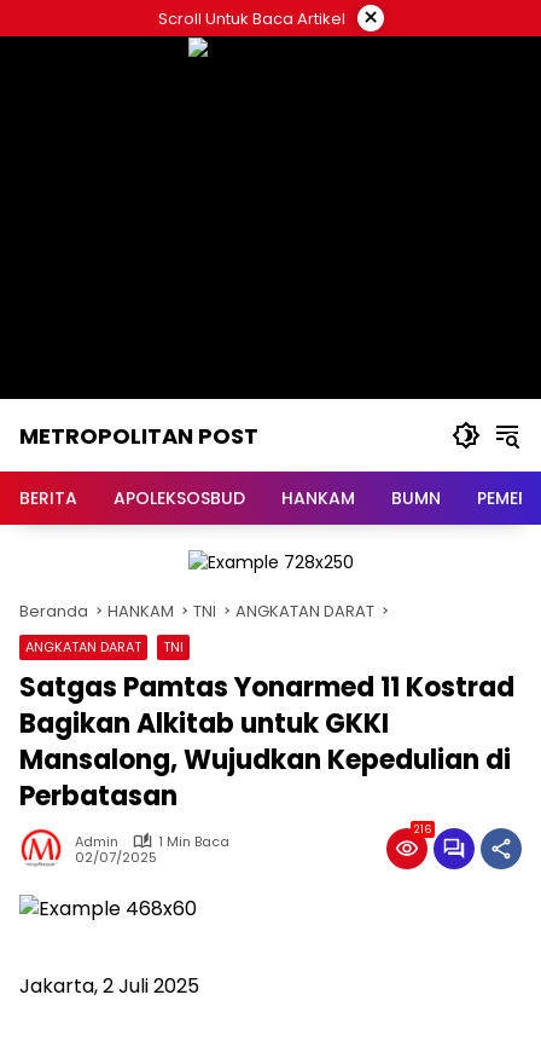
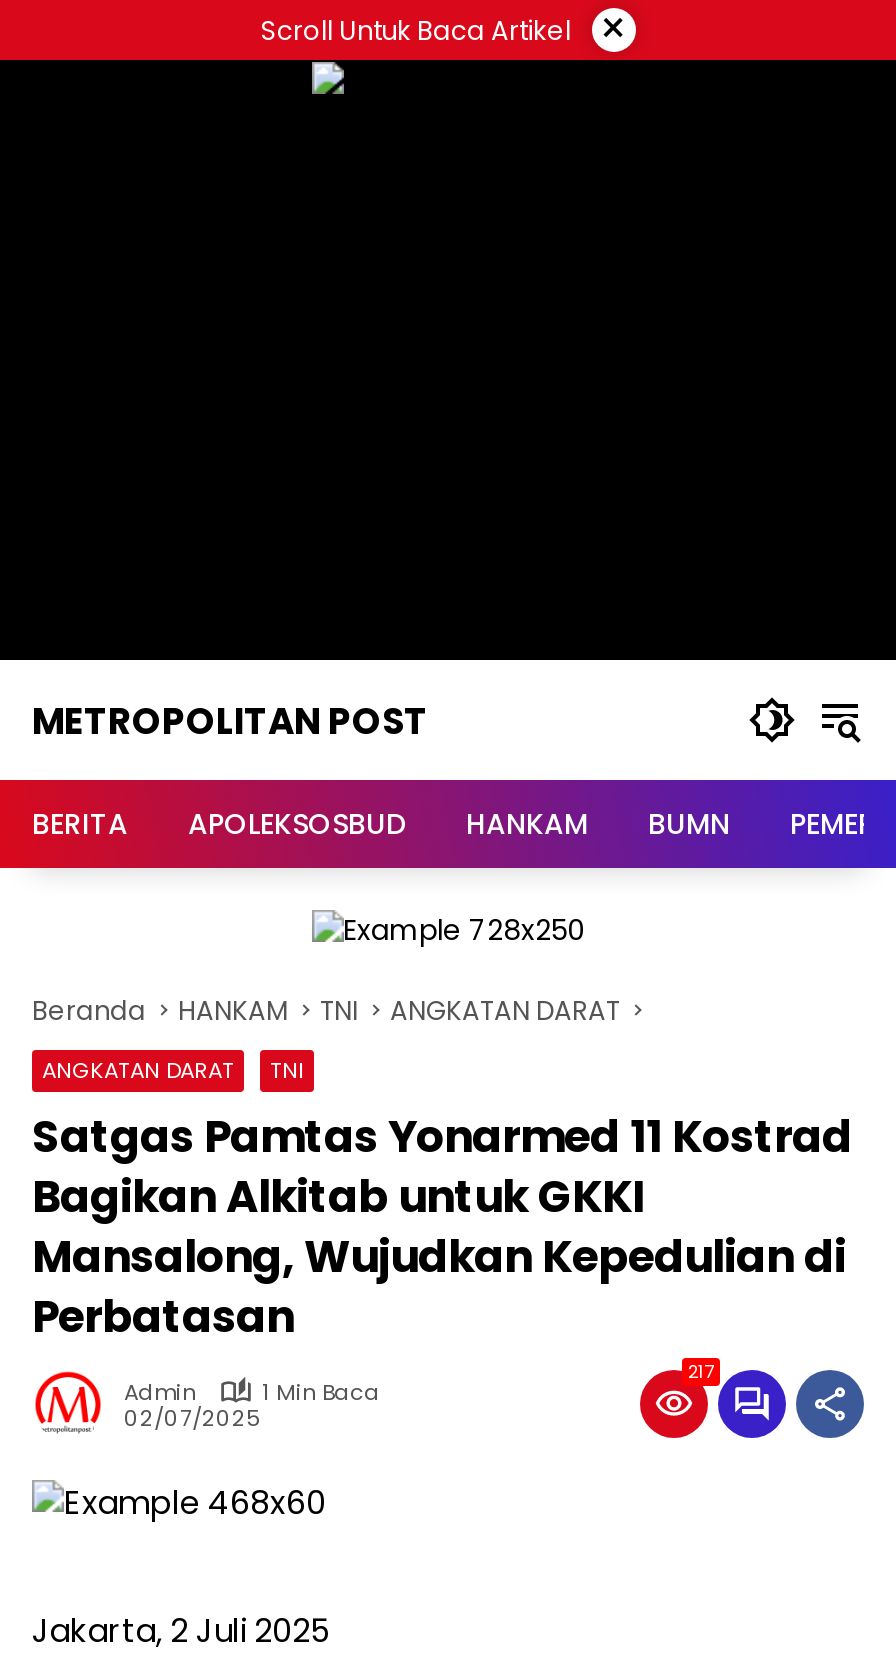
- 216
+ 217
